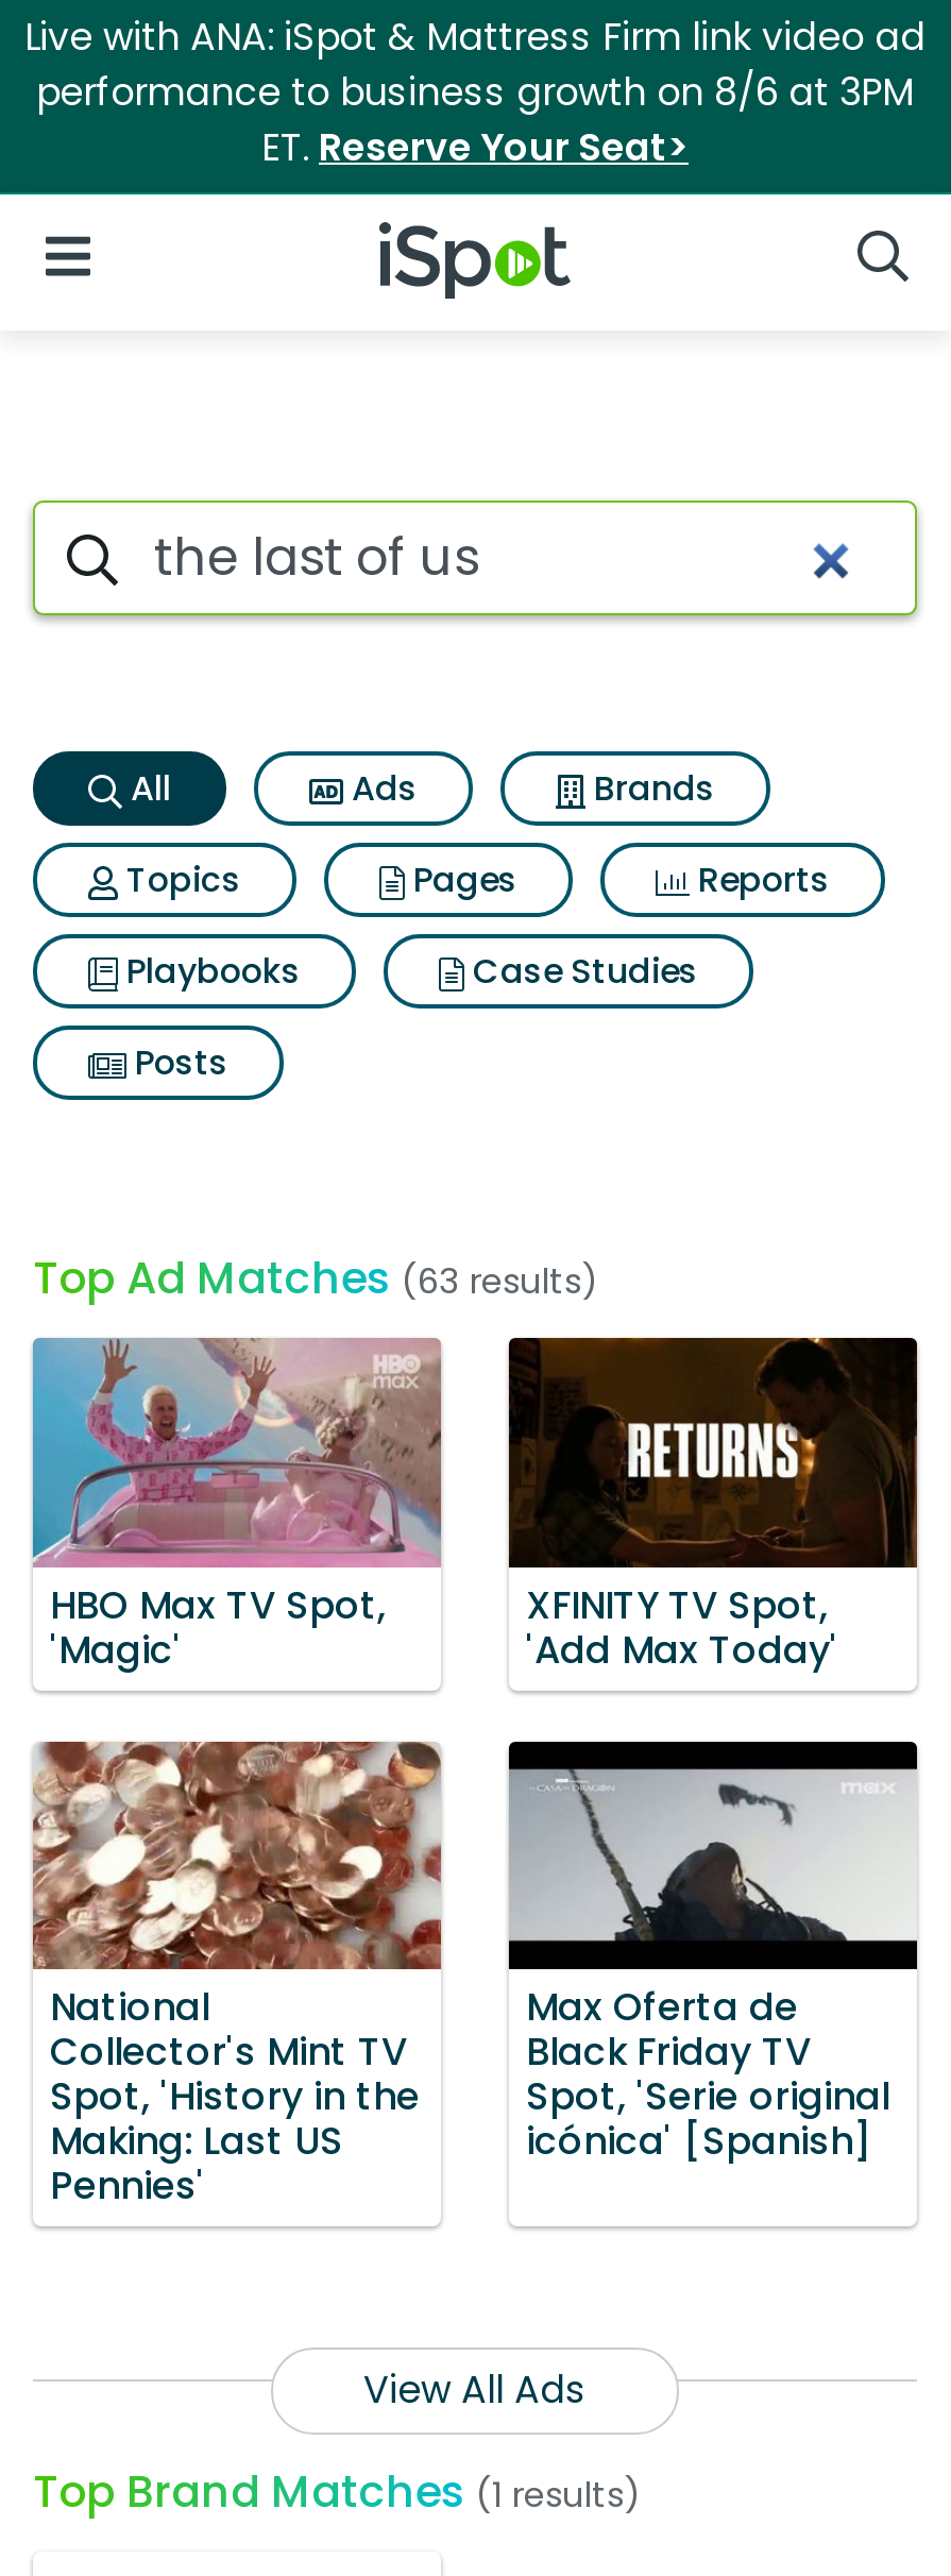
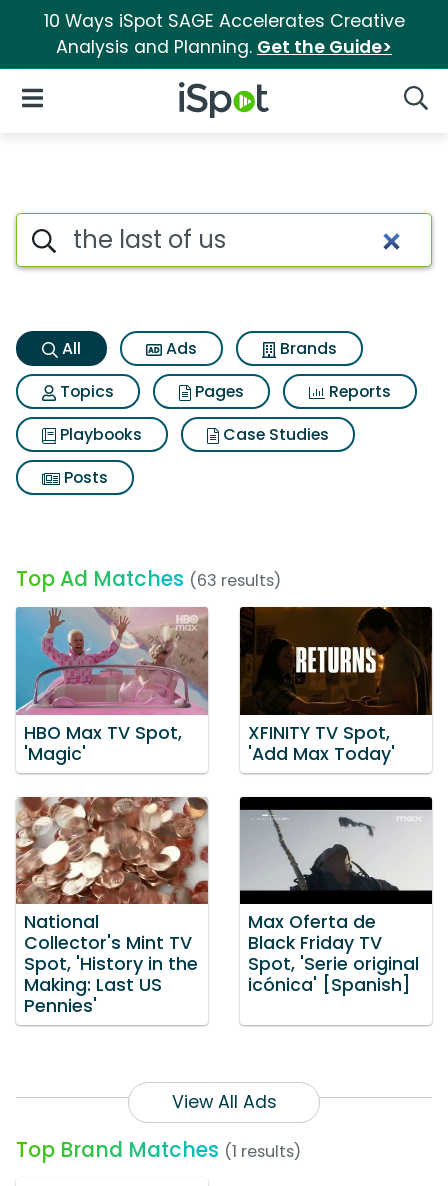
- Live with ANA: iSpot & Mattress Firm link video ad
- performance to business growth on 8/6 at 3PM
- ET. Reserve Your Seat>
+ 10 Ways iSpot SAGE Accelerates Creative
+ Analysis and Planning. Get the Guide>
